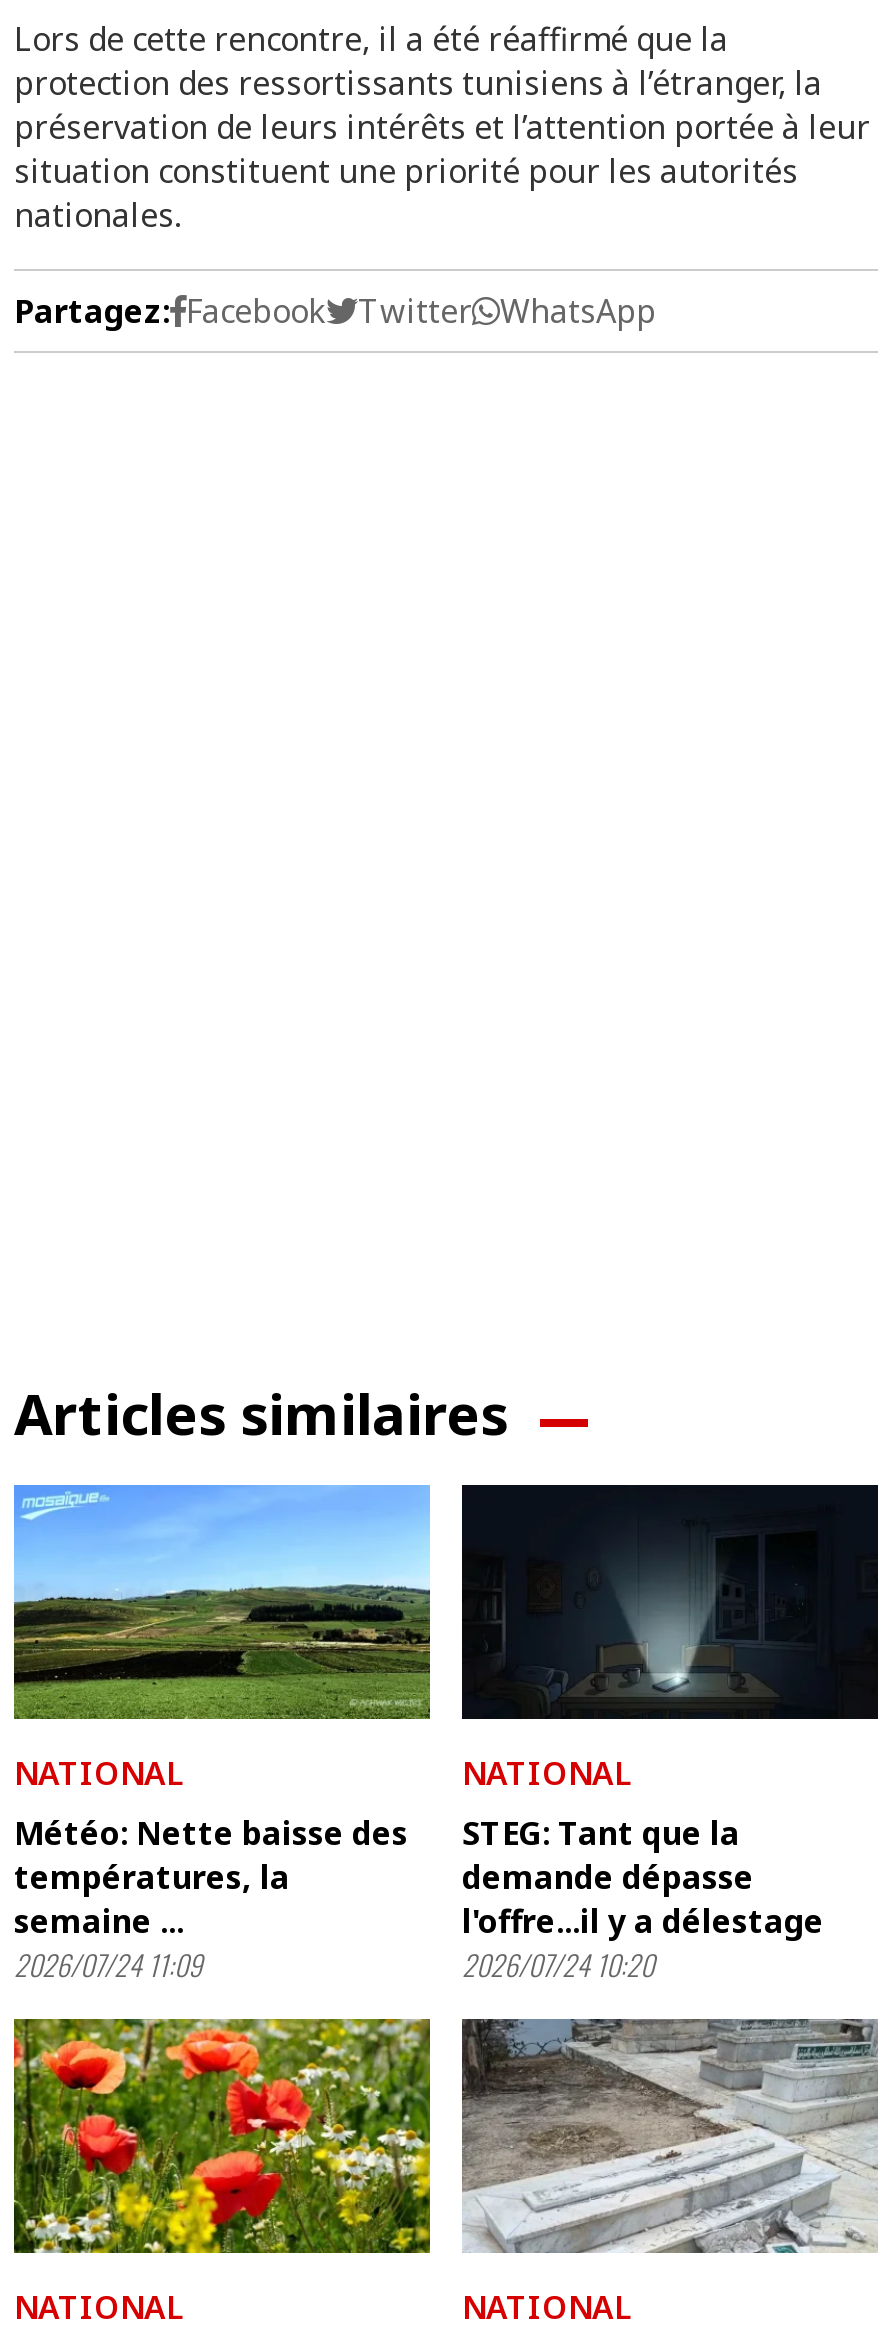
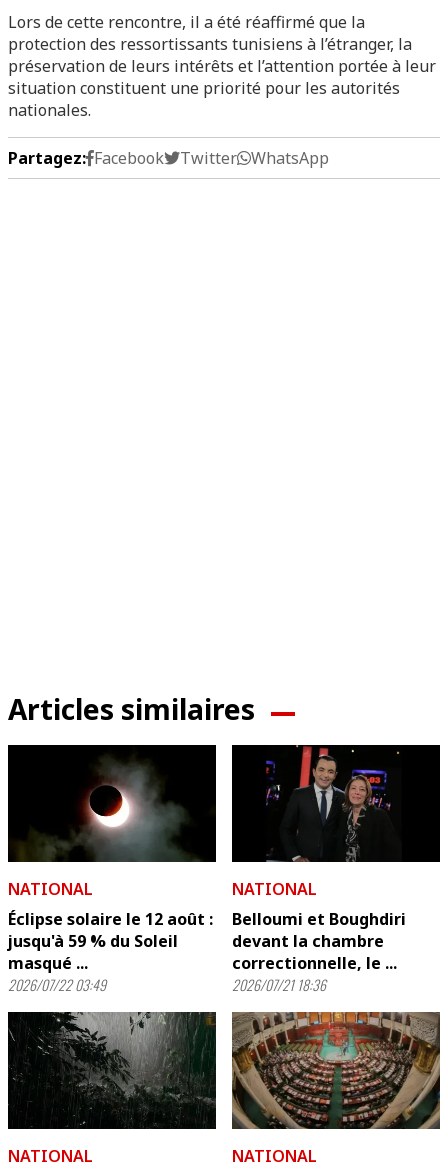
- [image]
+ [image]

- [image]
+ [image]

- Météo: Nette baisse des
- températures, la
- semaine ...
- 2026/07/24 11:09
+ Éclipse solaire le 12 août :
+ jusqu'à 59 % du Soleil
+ masqué ...
+ 2026/07/22 03:49

- STEG: Tant que la
- demande dépasse
- l'offre...il y a délestage
- 2026/07/24 10:20
+ Belloumi et Boughdiri
+ devant la chambre
+ correctionnelle, le ...
+ 2026/07/21 18:36

- [image]
+ [image]

- [image]
+ [image]
